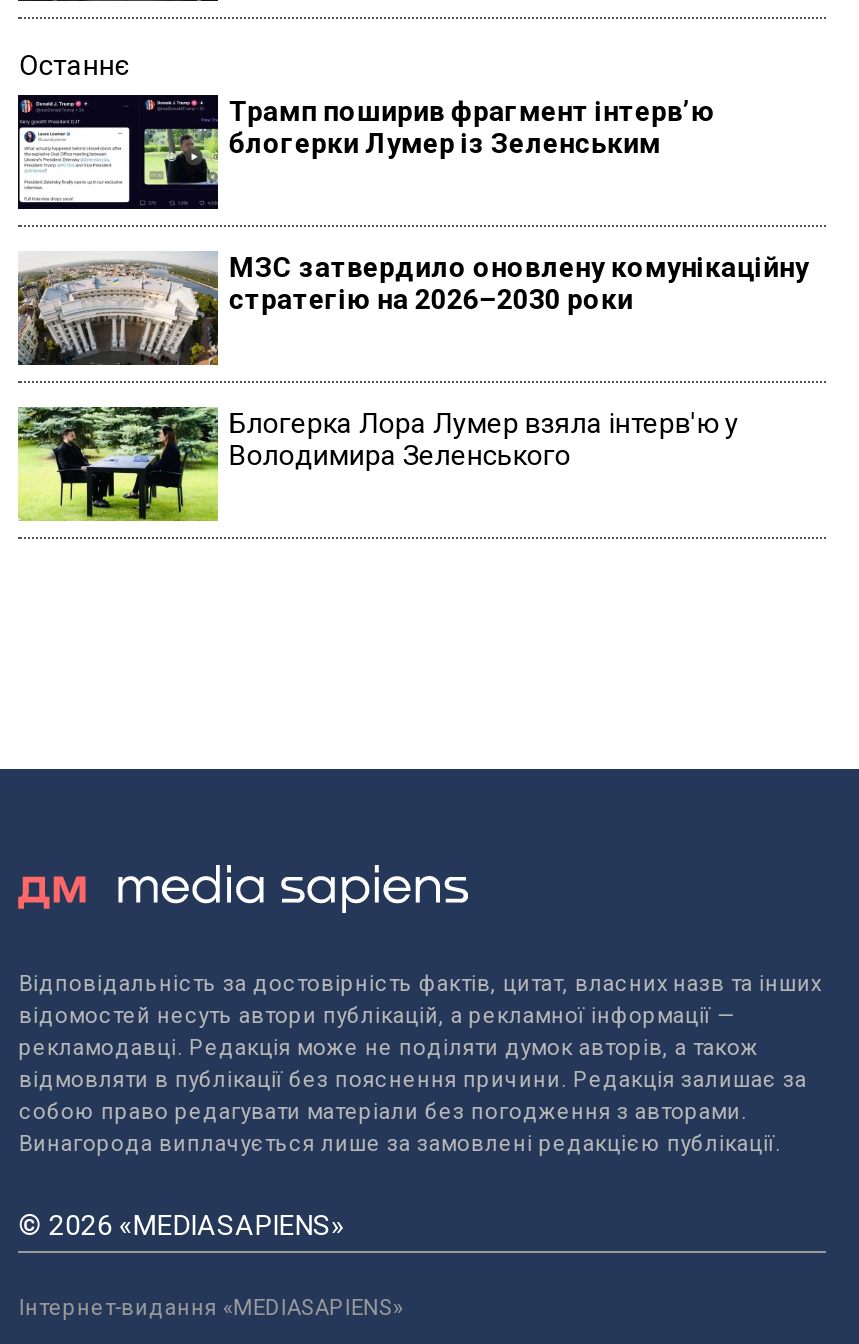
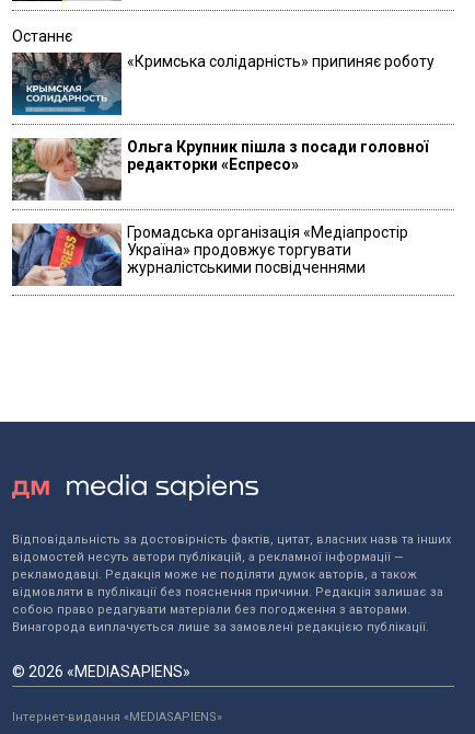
- [image]
- Трамп поширив фрагмент інтервʼю
- блогерки Лумер із Зеленським
+ [image]
+ «Кримська солідарність» припиняє роботу

- [image]
- МЗС затвердило оновлену комунікаційну
- стратегію на 2026–2030 роки
+ [image]
+ Ольга Крупник пішла з посади головної
+ редакторки «Еспресо»

- [image]
- Блогерка Лора Лумер взяла інтерв'ю у
- Володимира Зеленського
+ [image]
+ Громадська організація «Медіапростір
+ Україна» продовжує торгувати
+ журналістськими посвідченнями
